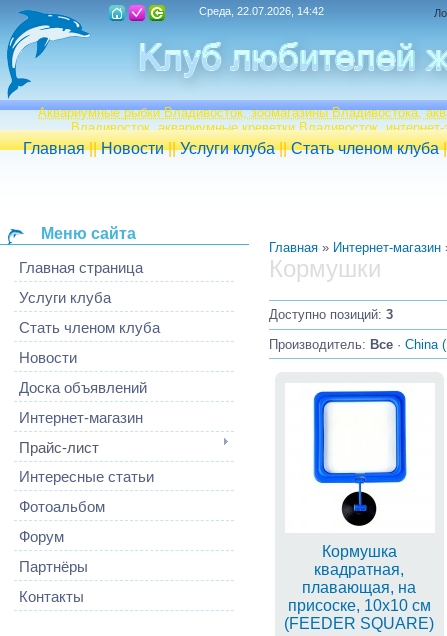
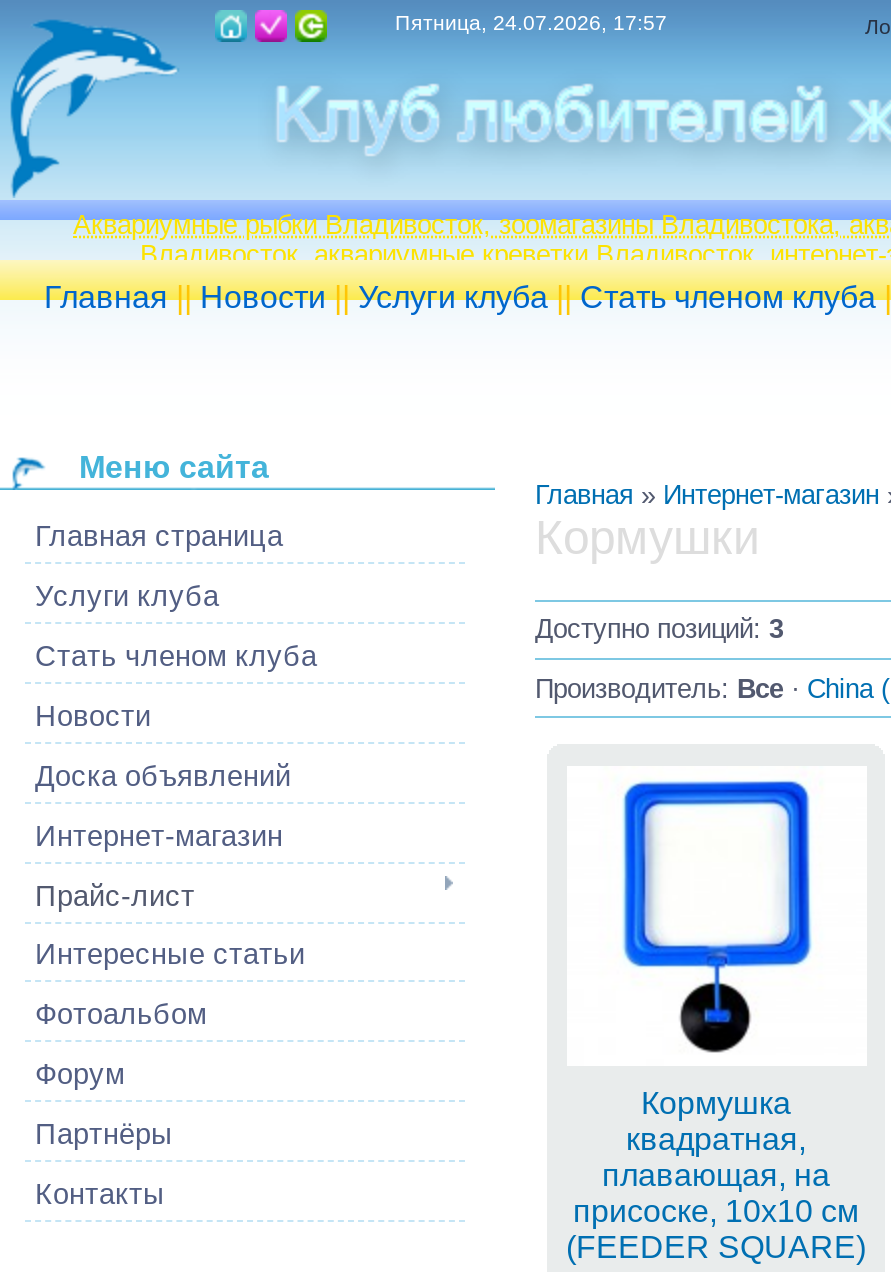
- Среда, 22.07.2026, 14:42
+ Пятница, 24.07.2026, 17:57
